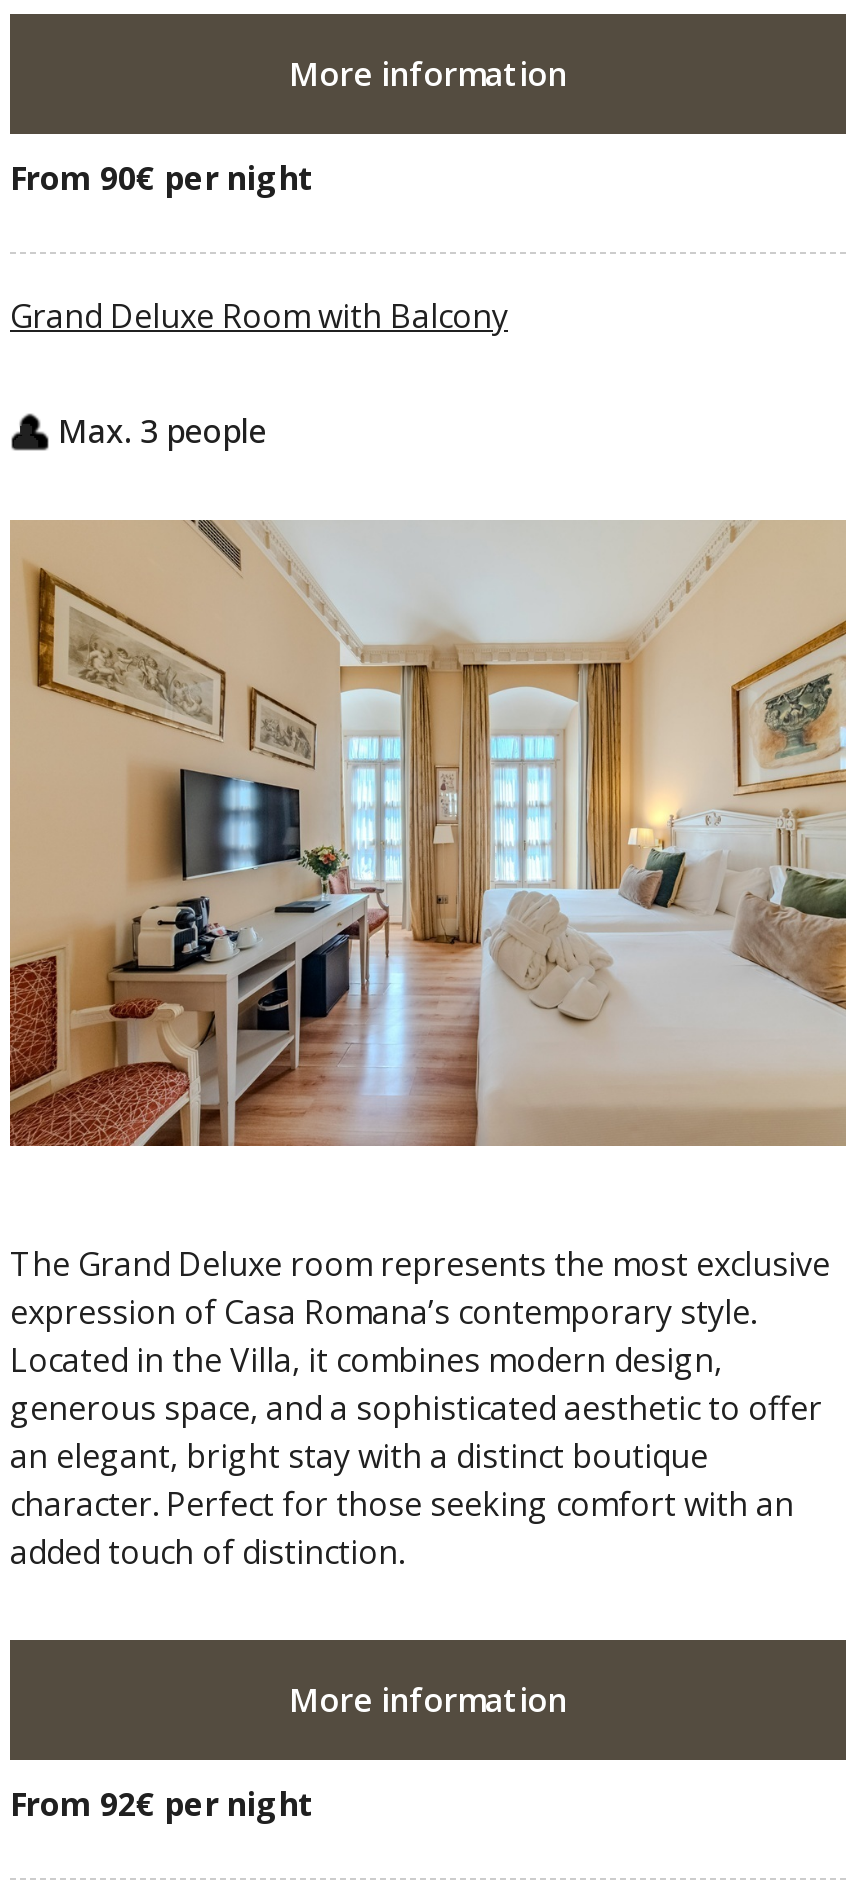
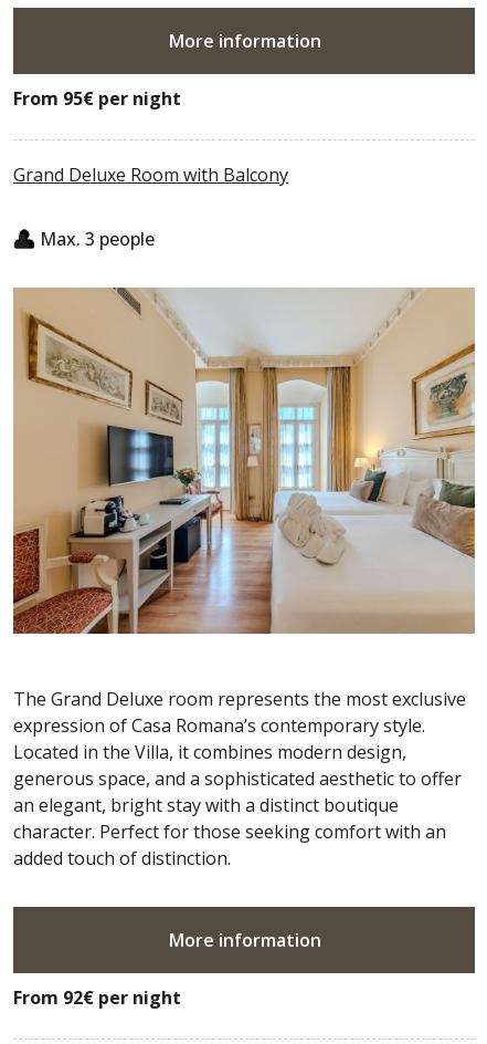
- From 90€per night
+ From 95€per night
